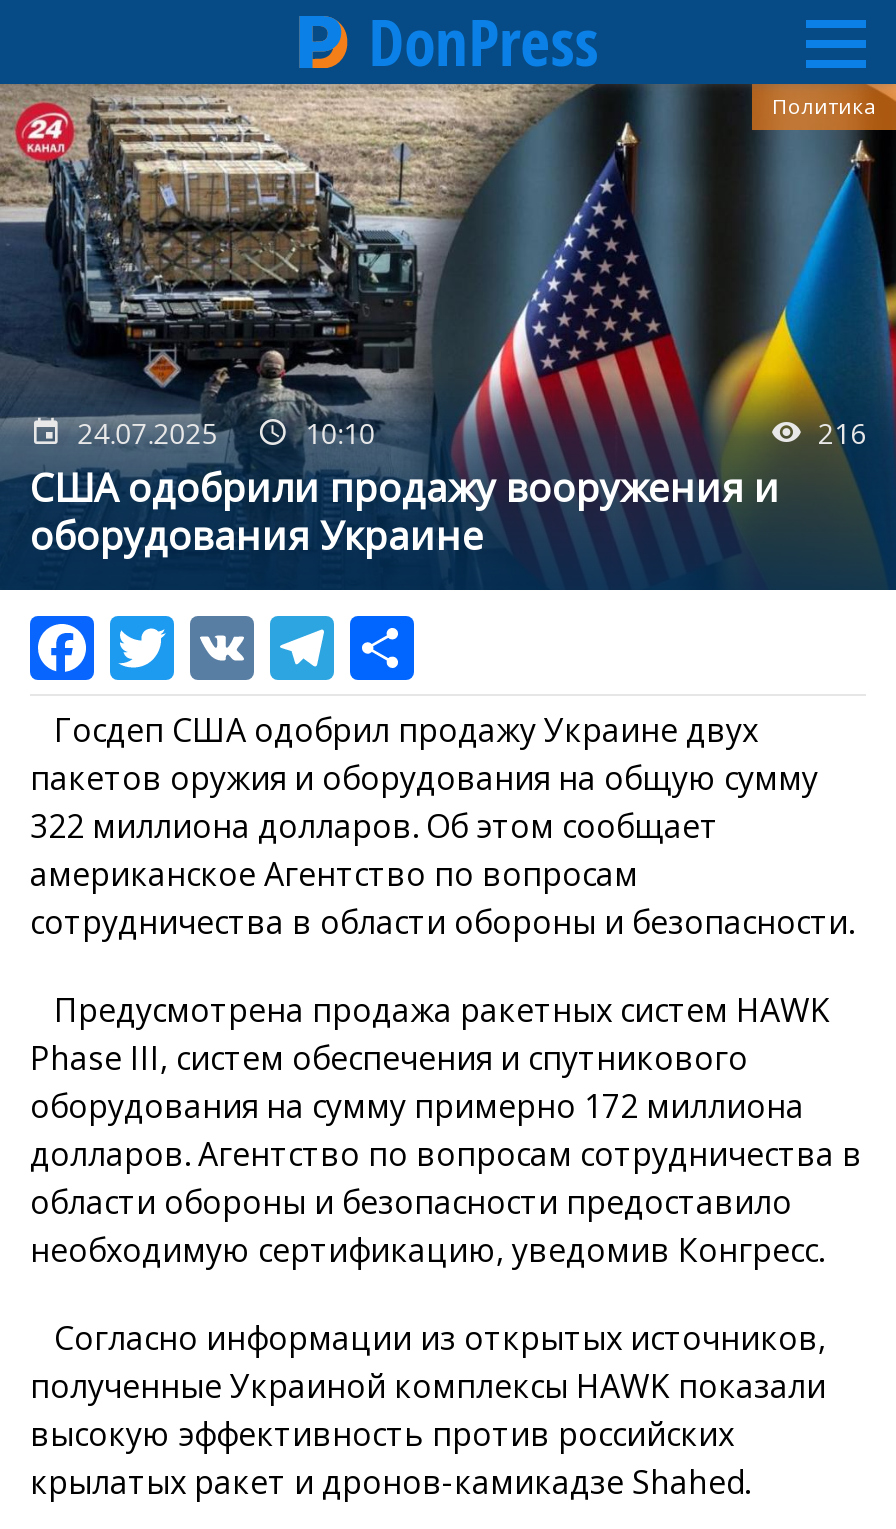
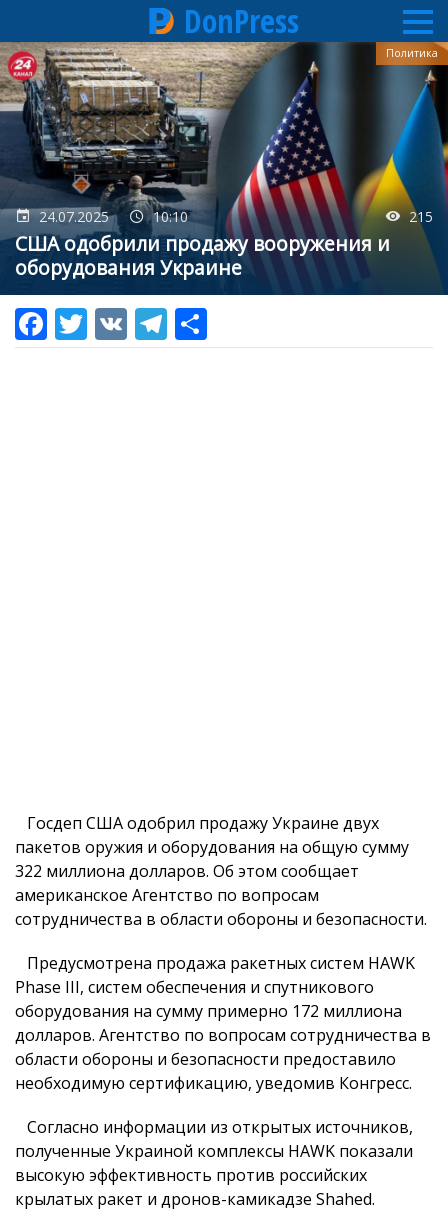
- 216
+ 215
